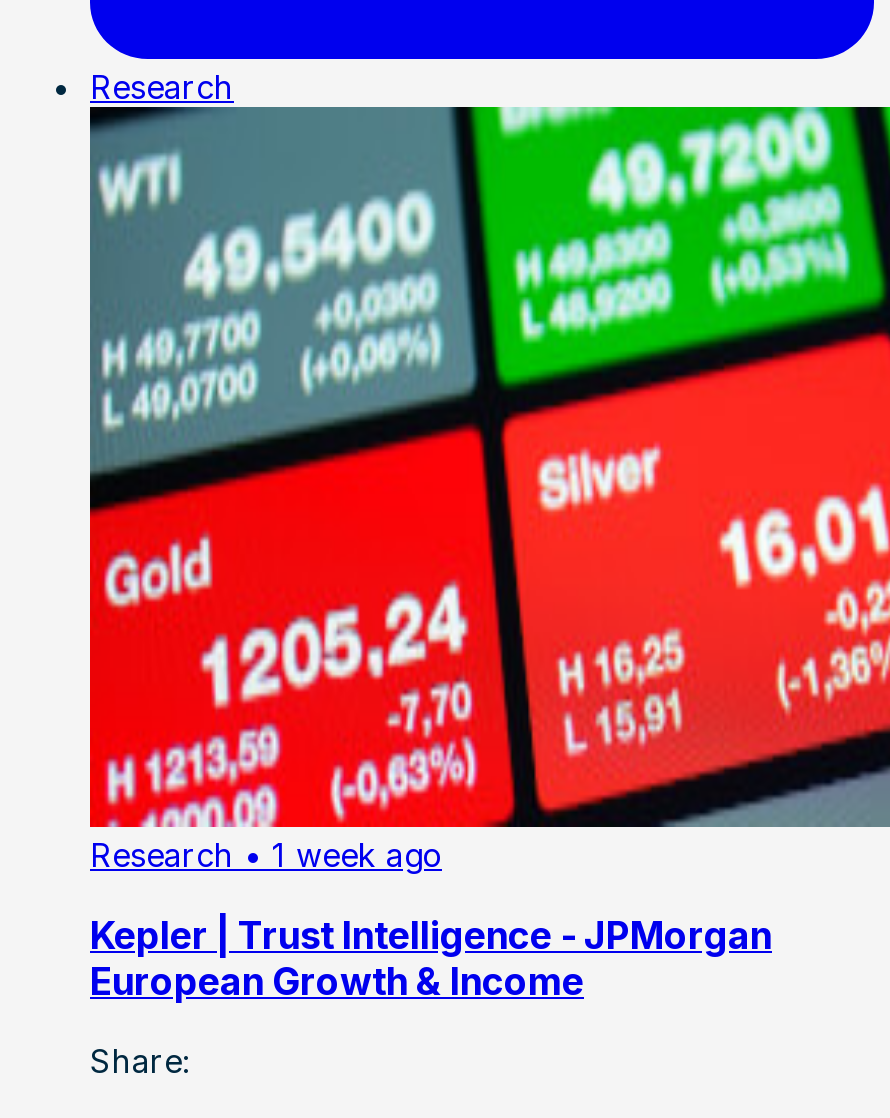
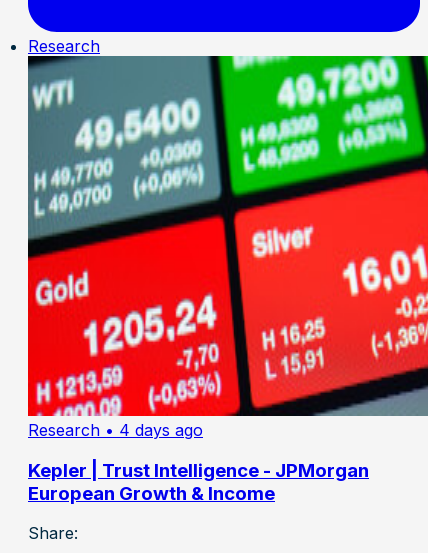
- Research • 1 week ago
+ Research • 4 days ago
